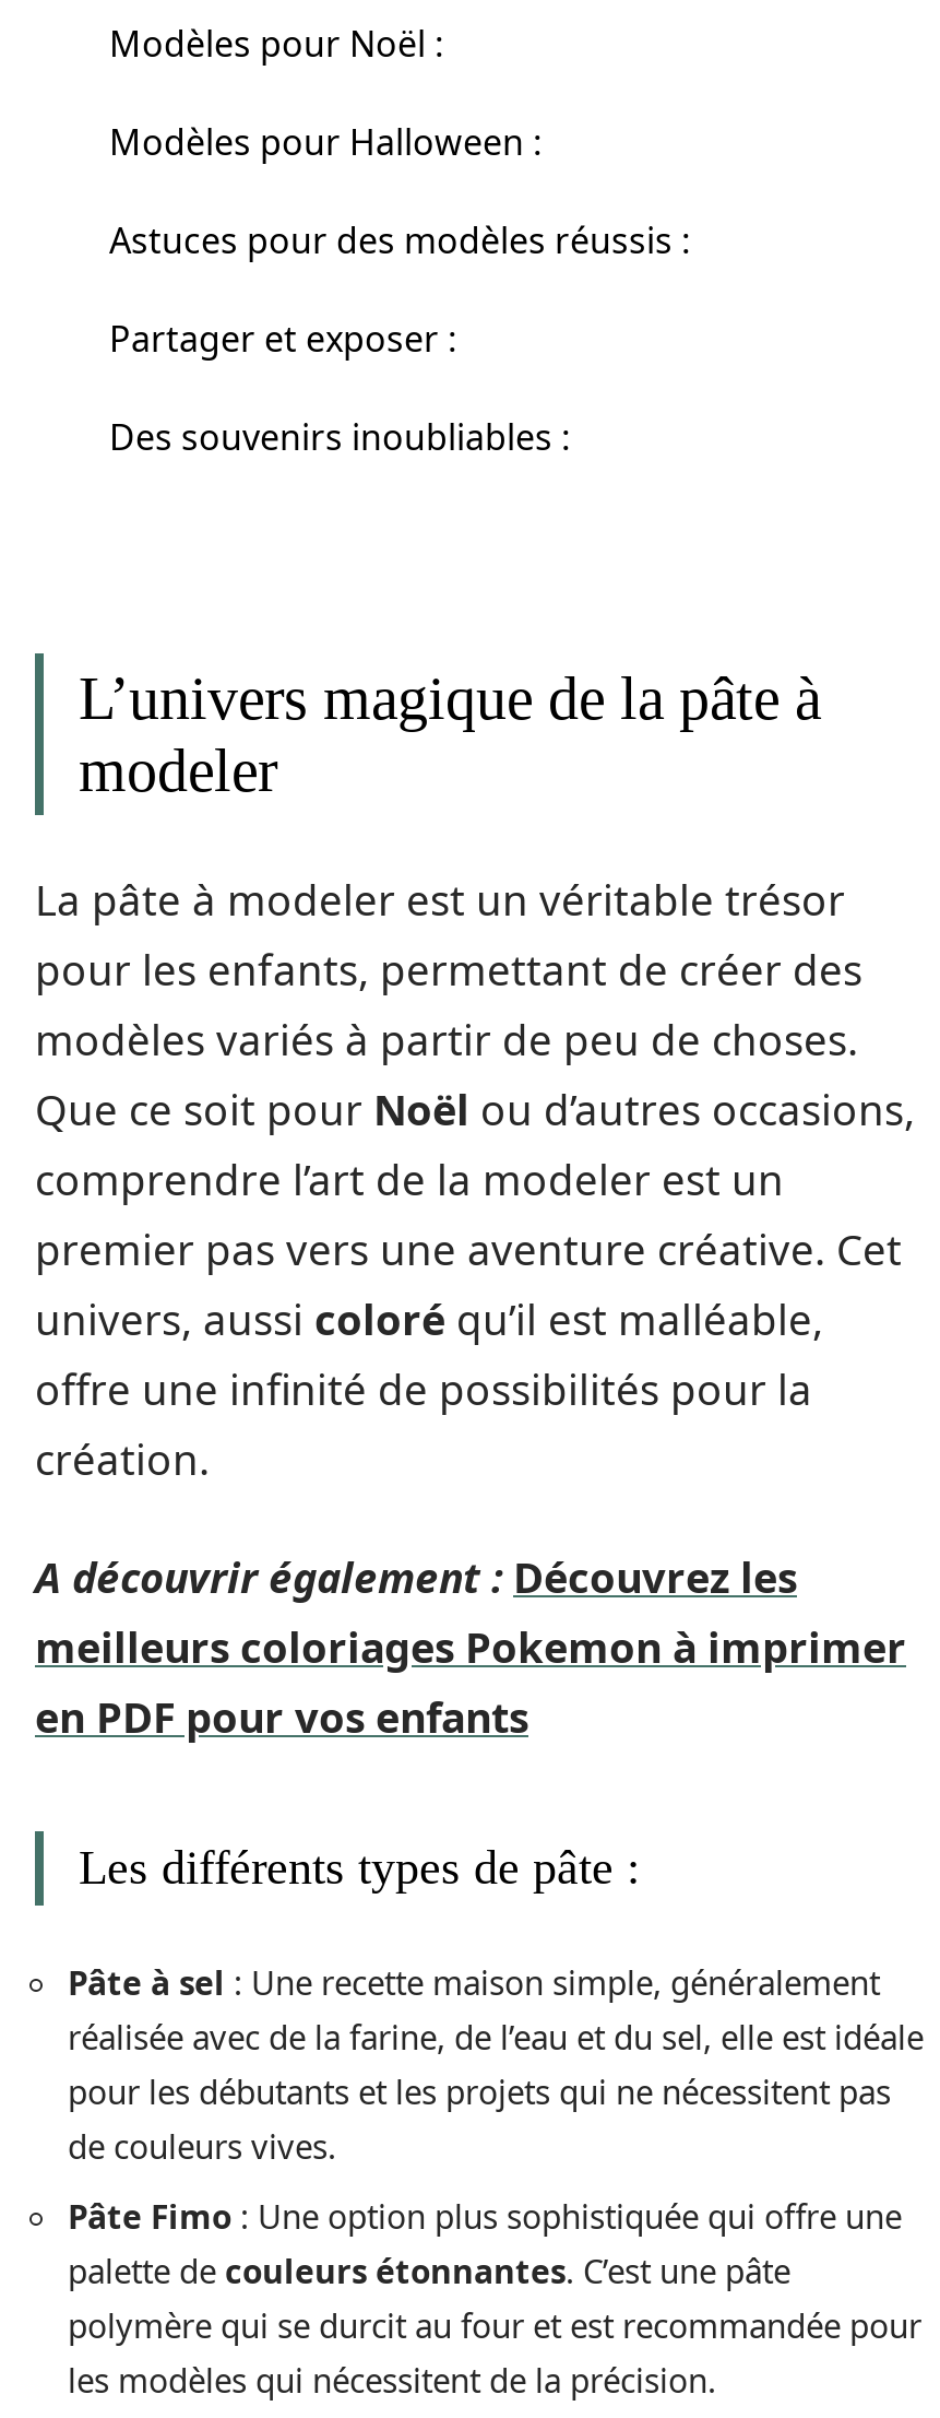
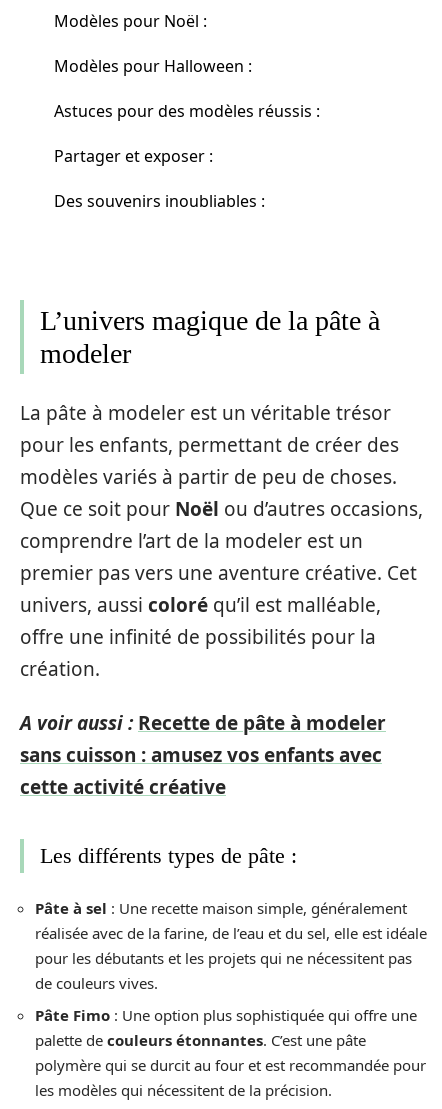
- A découvrir également : Découvrez les
- meilleurs coloriages Pokemon à imprimer
- en PDF pour vos enfants
+ A voir aussi : Recette de pâte à modeler
+ sans cuisson : amusez vos enfants avec
+ cette activité créative
